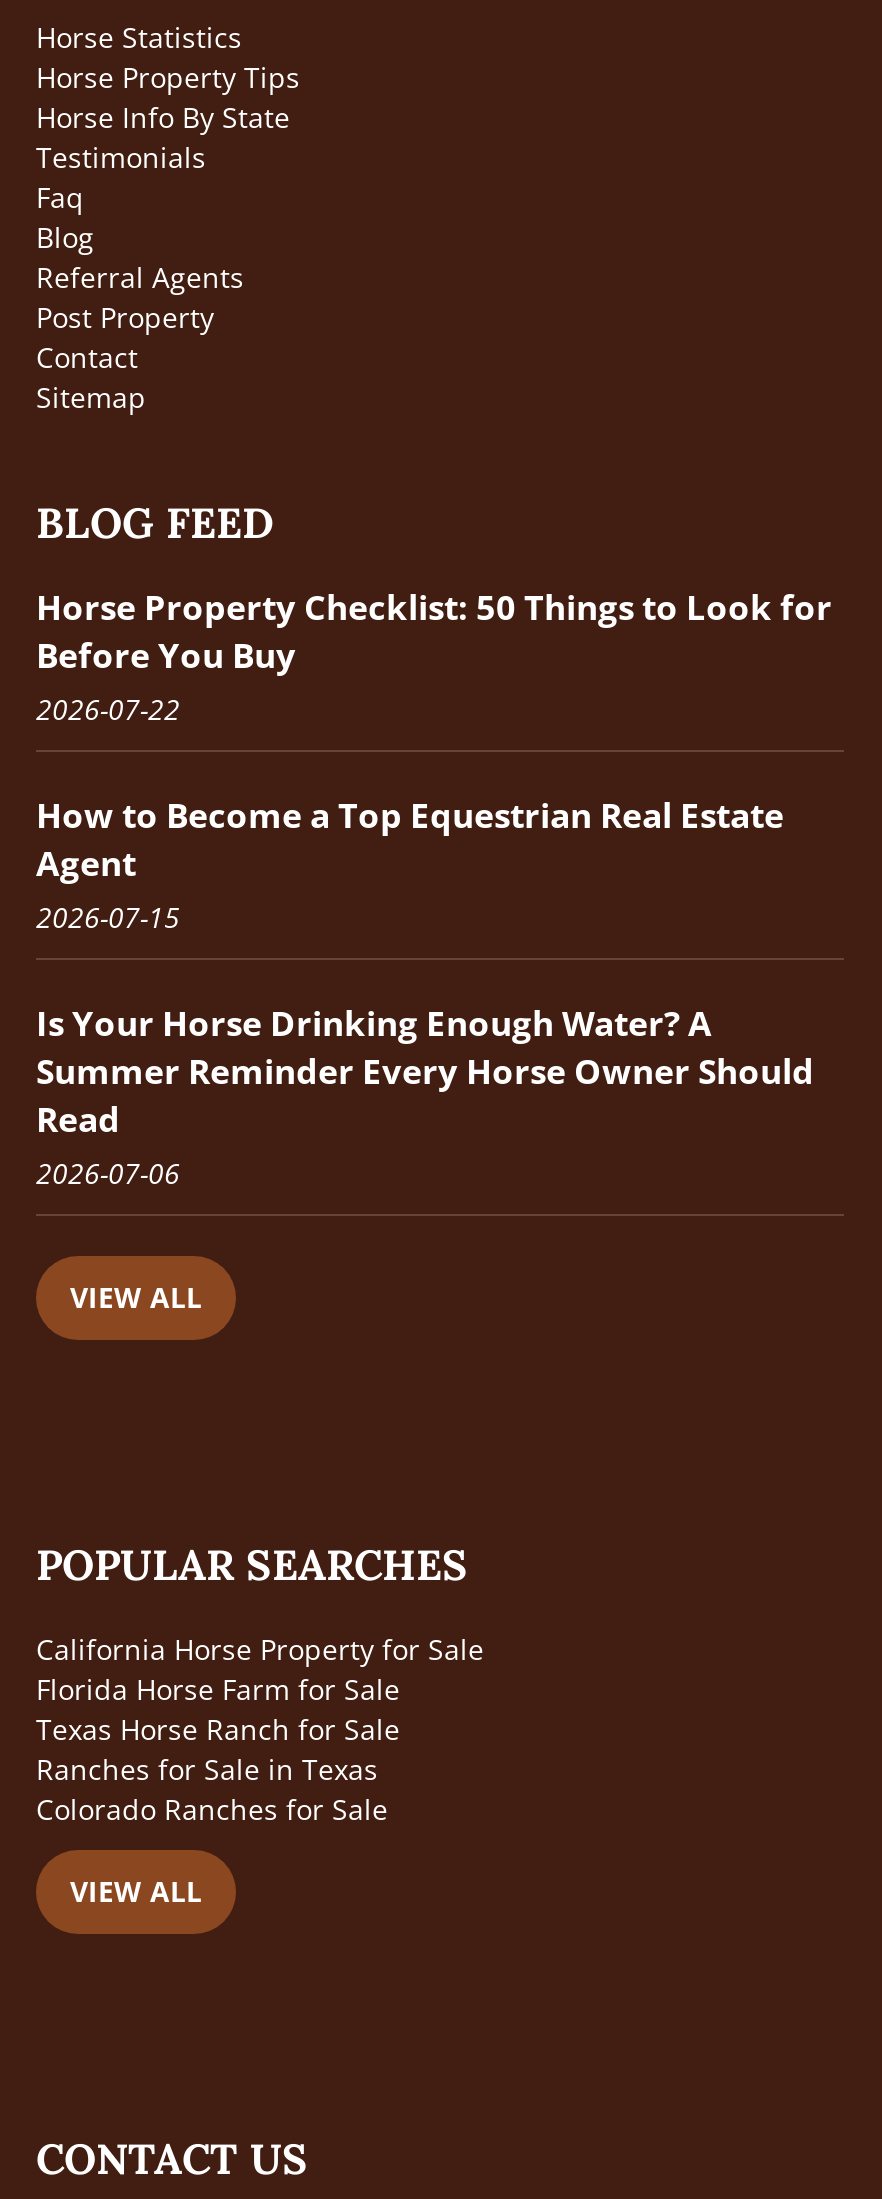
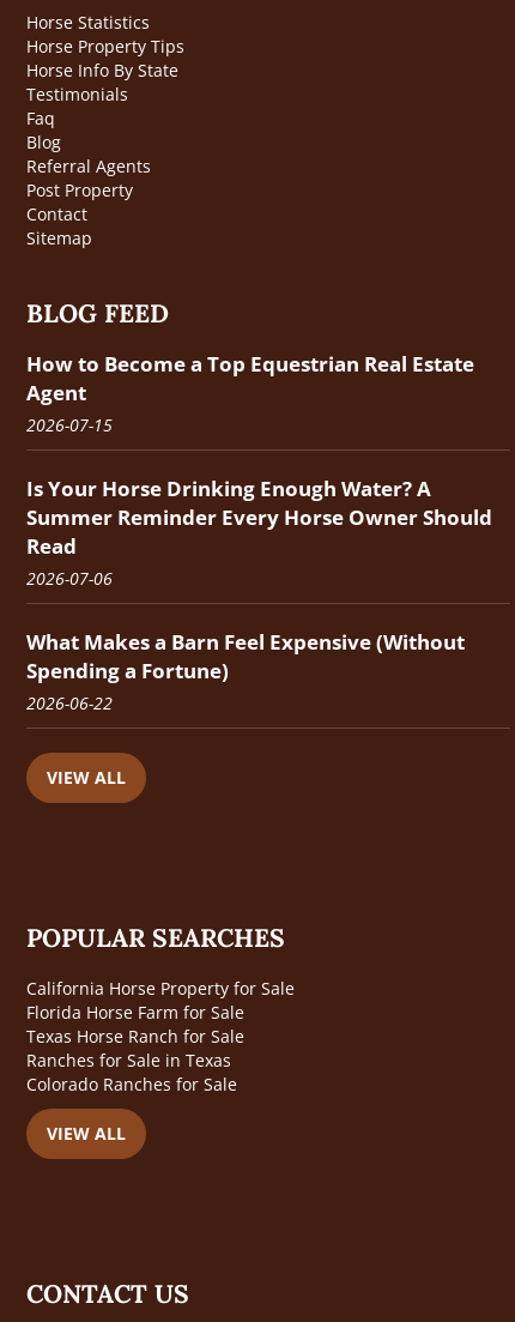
- Horse Property Checklist: 50 Things to Look for
- Before You Buy
- 2026-07-22

moved up: How to Become a Top Equestrian Real Estate | Agent | 2026-07-15 | Is Your Horse Drinking Enough Water? A | Summer Reminder Every Horse Owner Should | Read | 2026-07-06

+ What Makes a Barn Feel Expensive (Without
+ Spending a Fortune)
+ 2026-06-22
